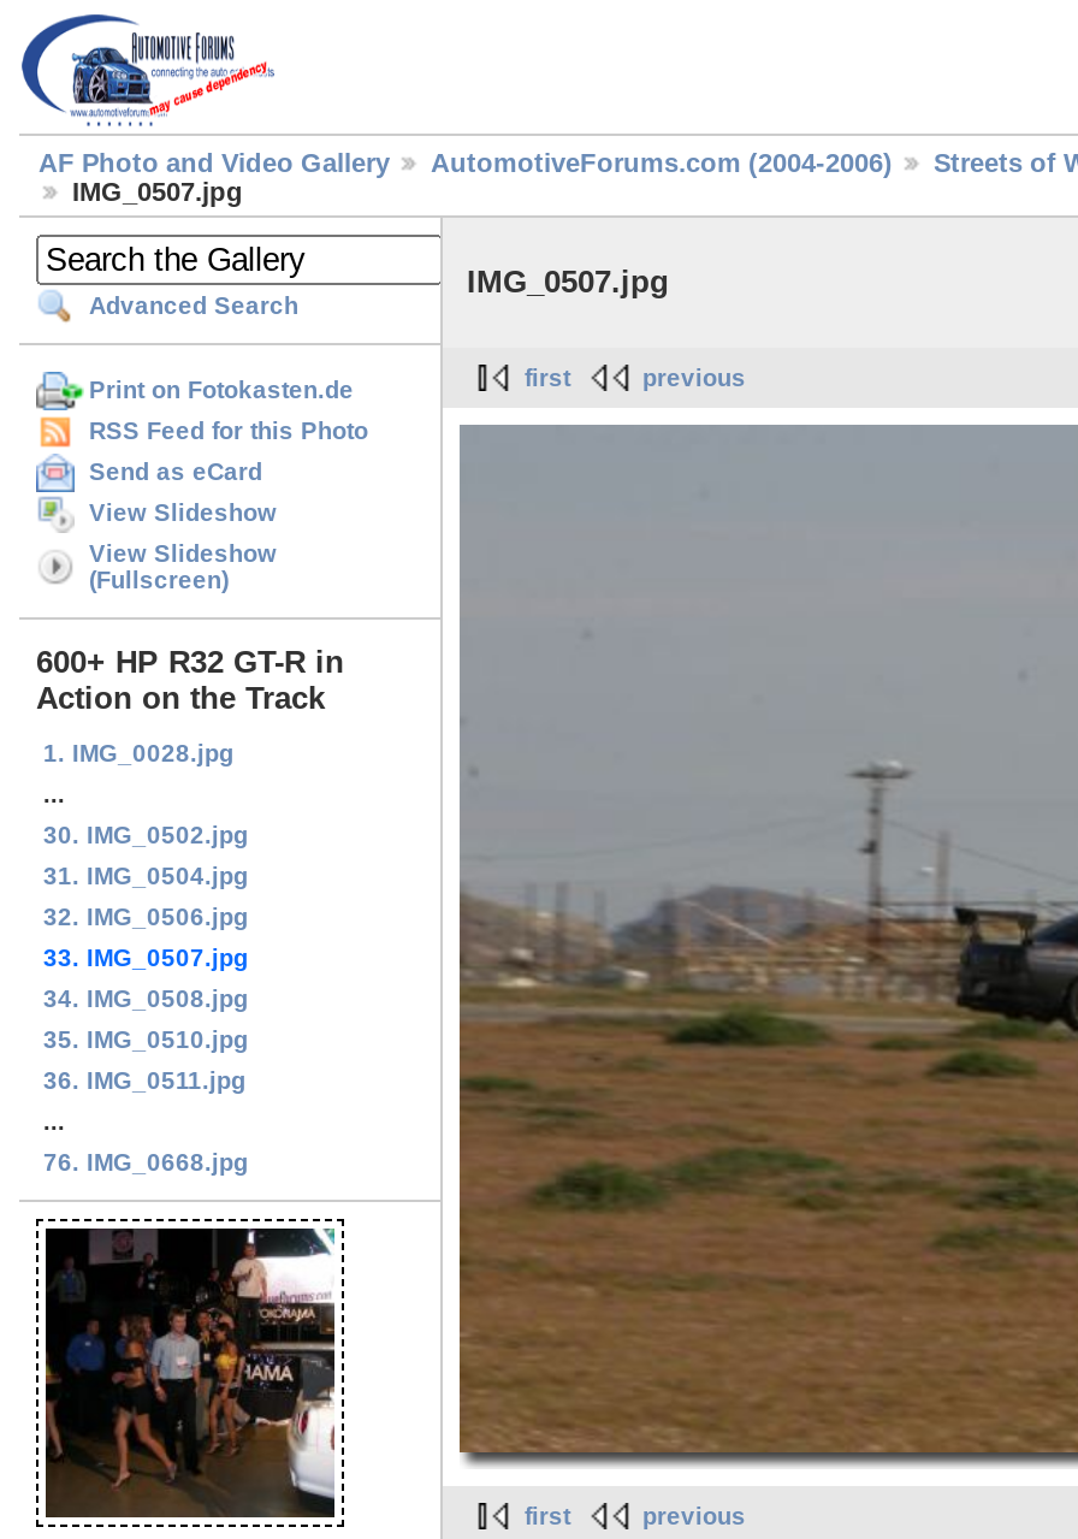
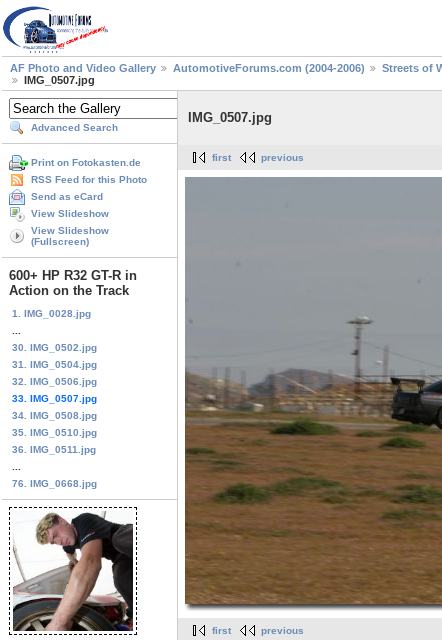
- [image]
+ [image]
